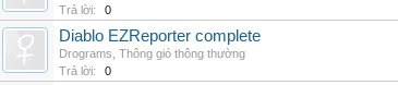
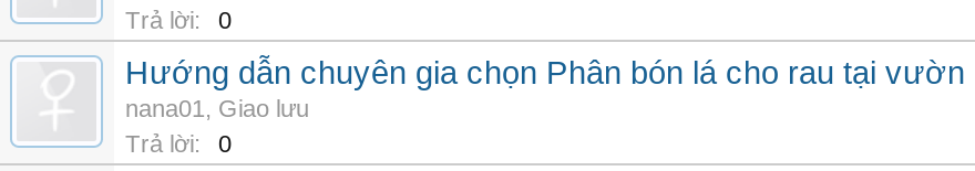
- Diablo EZReporter complete
- Drograms, Thông gió thông thường
+ Hướng dẫn chuyên gia chọn Phân bón lá cho rau tại vườn
+ nana01, Giao lưu
